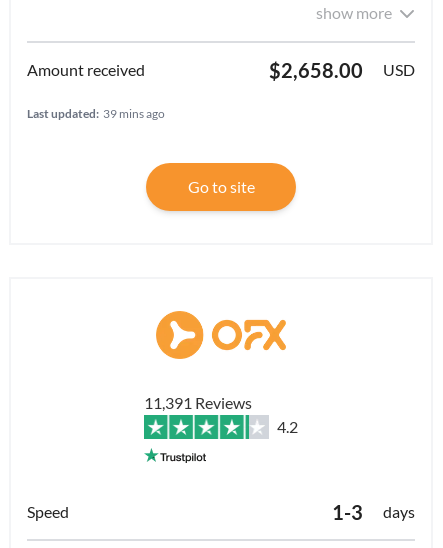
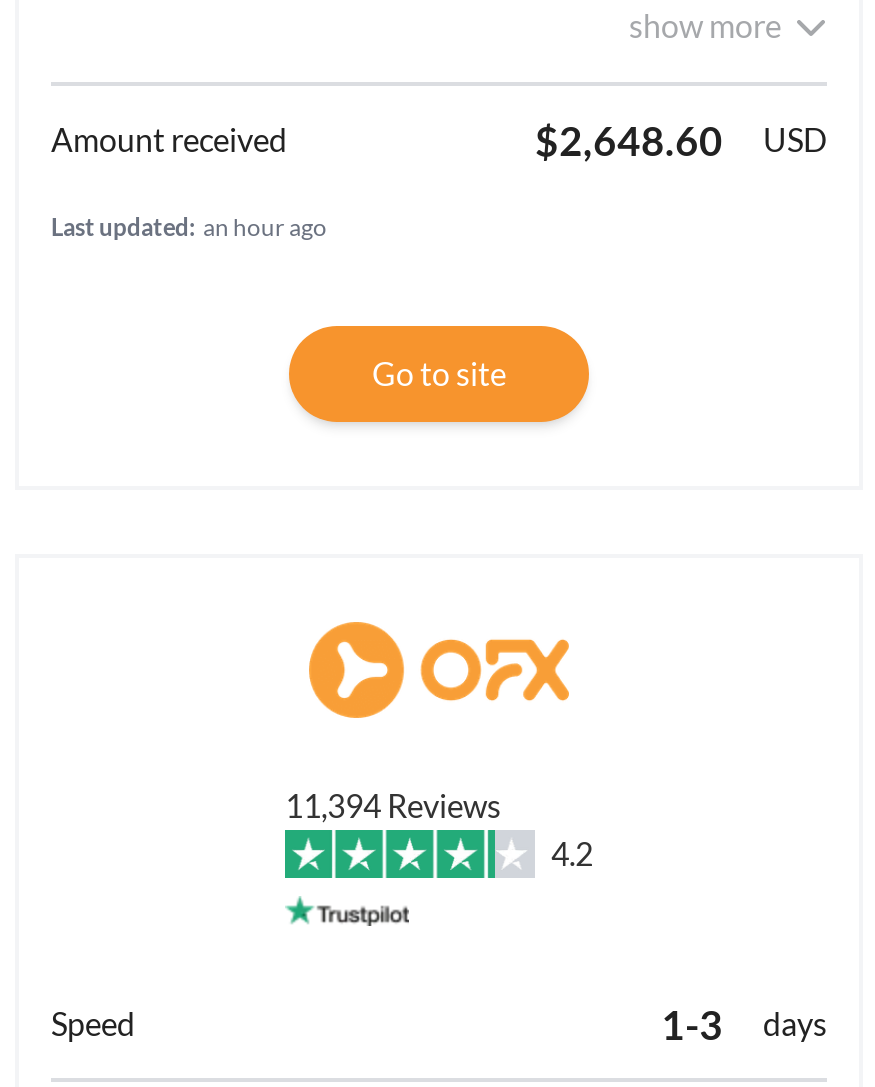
- $2,658.00 USD
+ $2,648.60 USD

- Last updated: 39 mins ago
+ Last updated: an hour ago

- 11,391 Reviews
+ 11,394 Reviews
